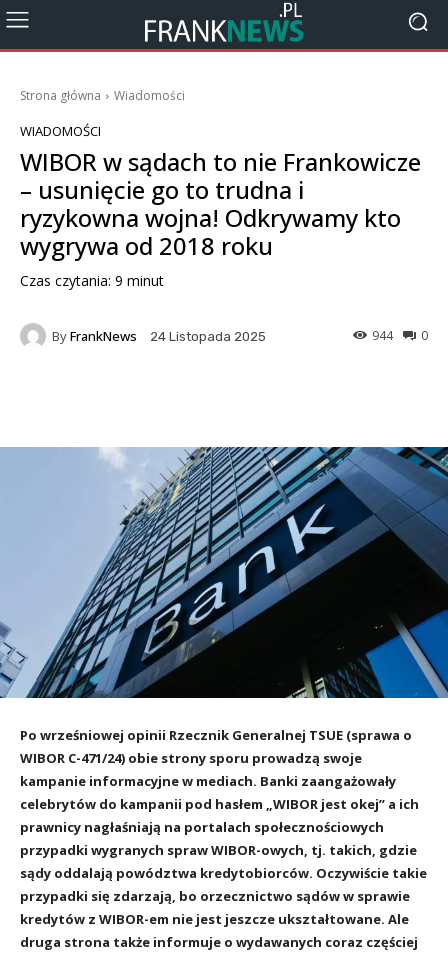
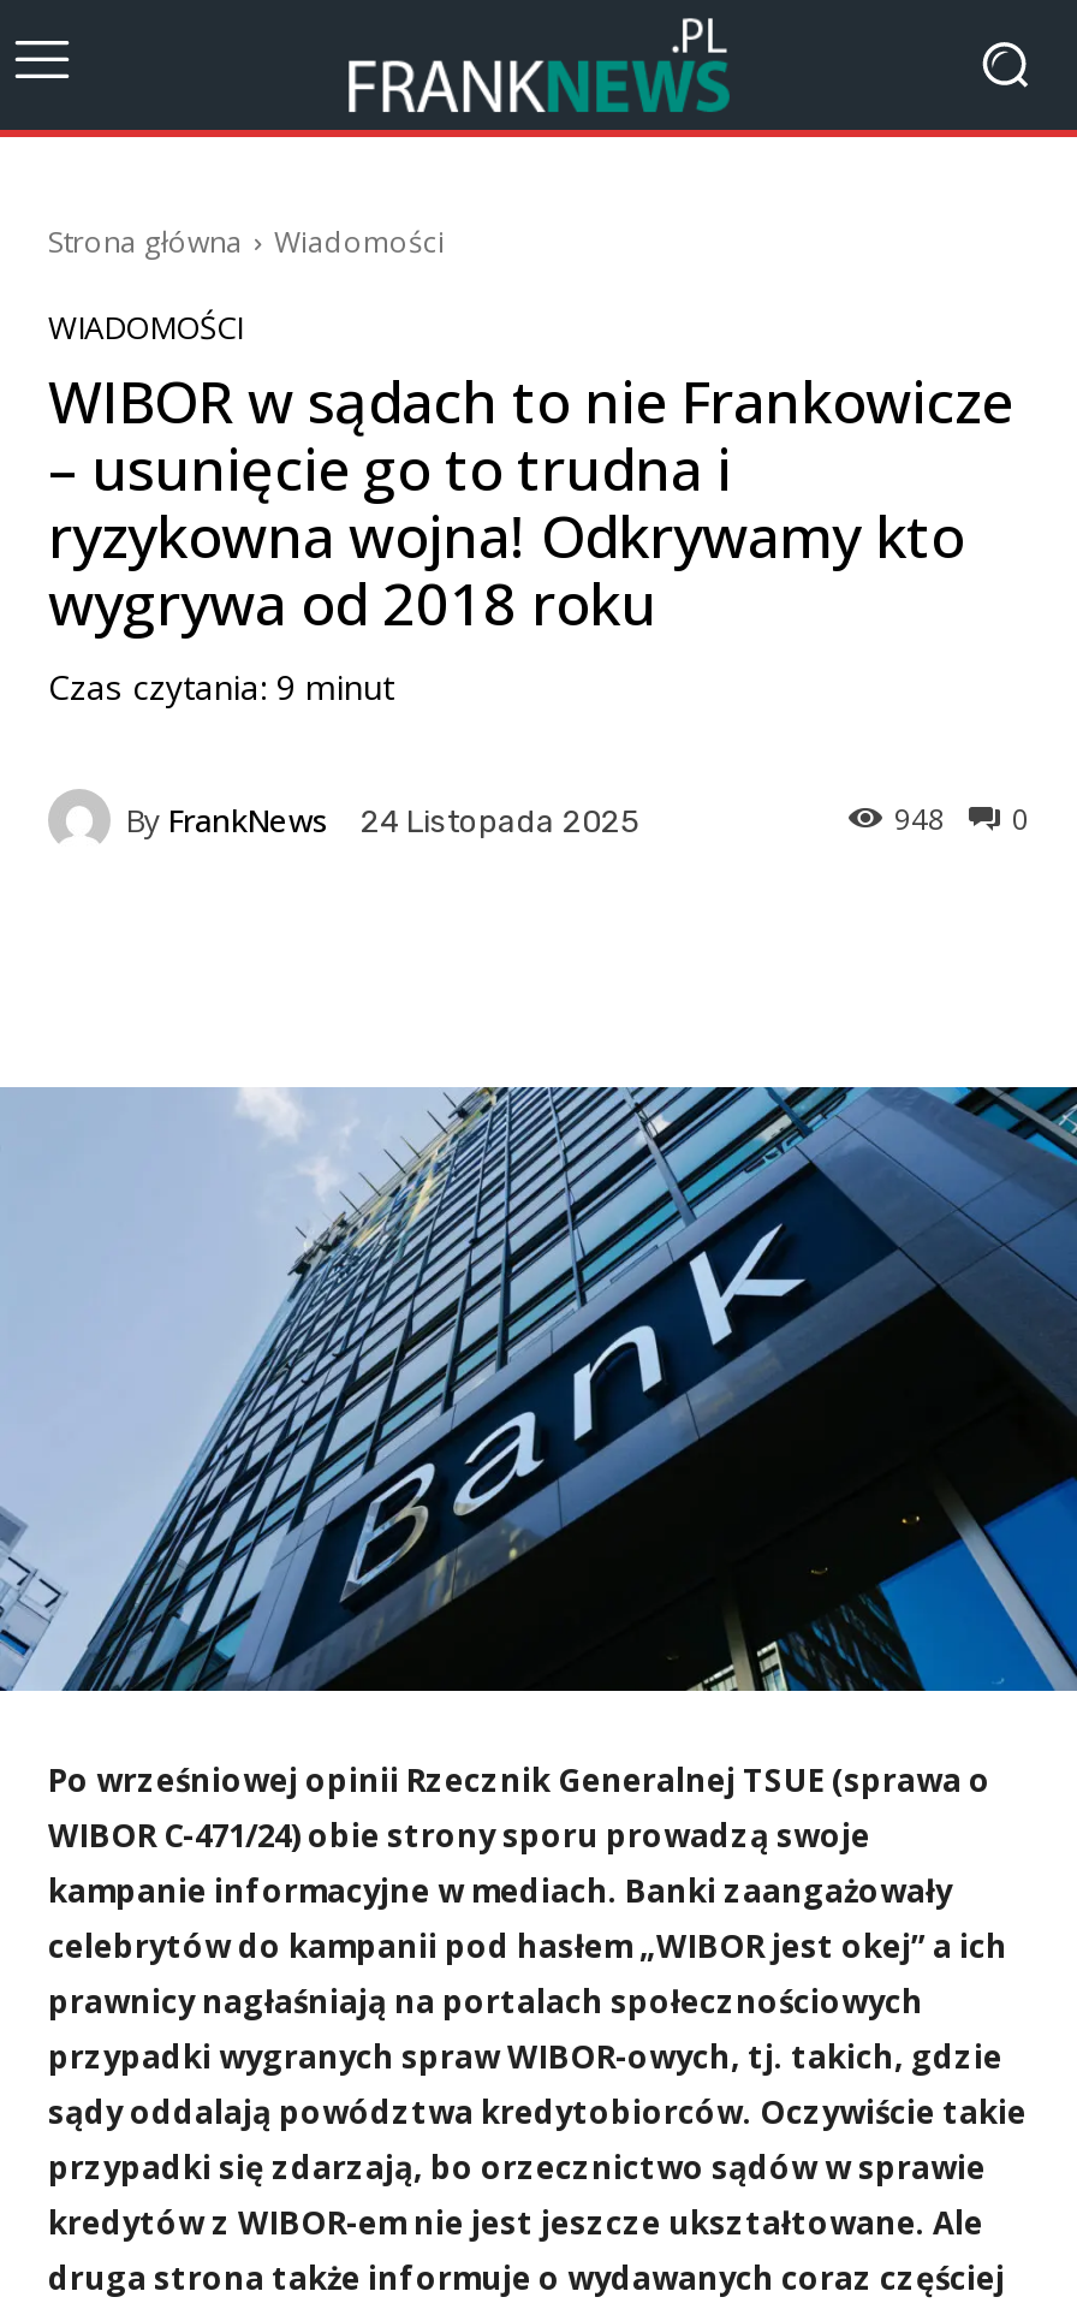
- 944 0
+ 948 0
